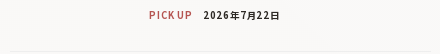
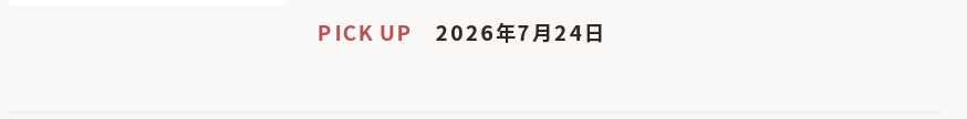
- PICK UP 2026年7月22日
+ PICK UP 2026年7月24日
